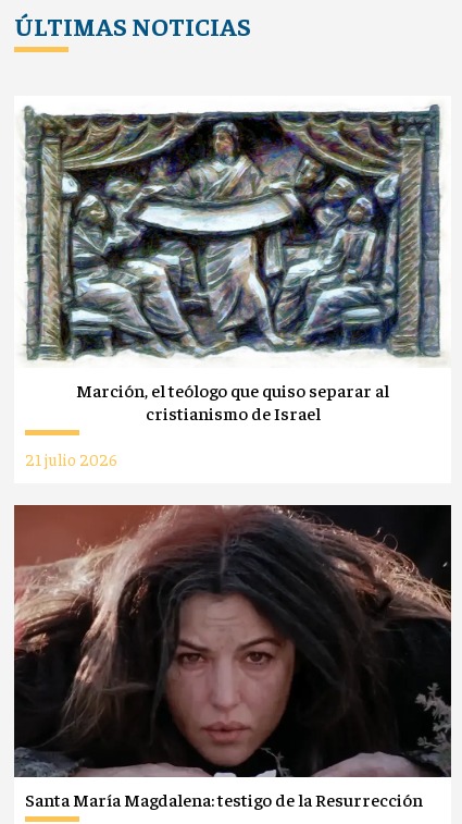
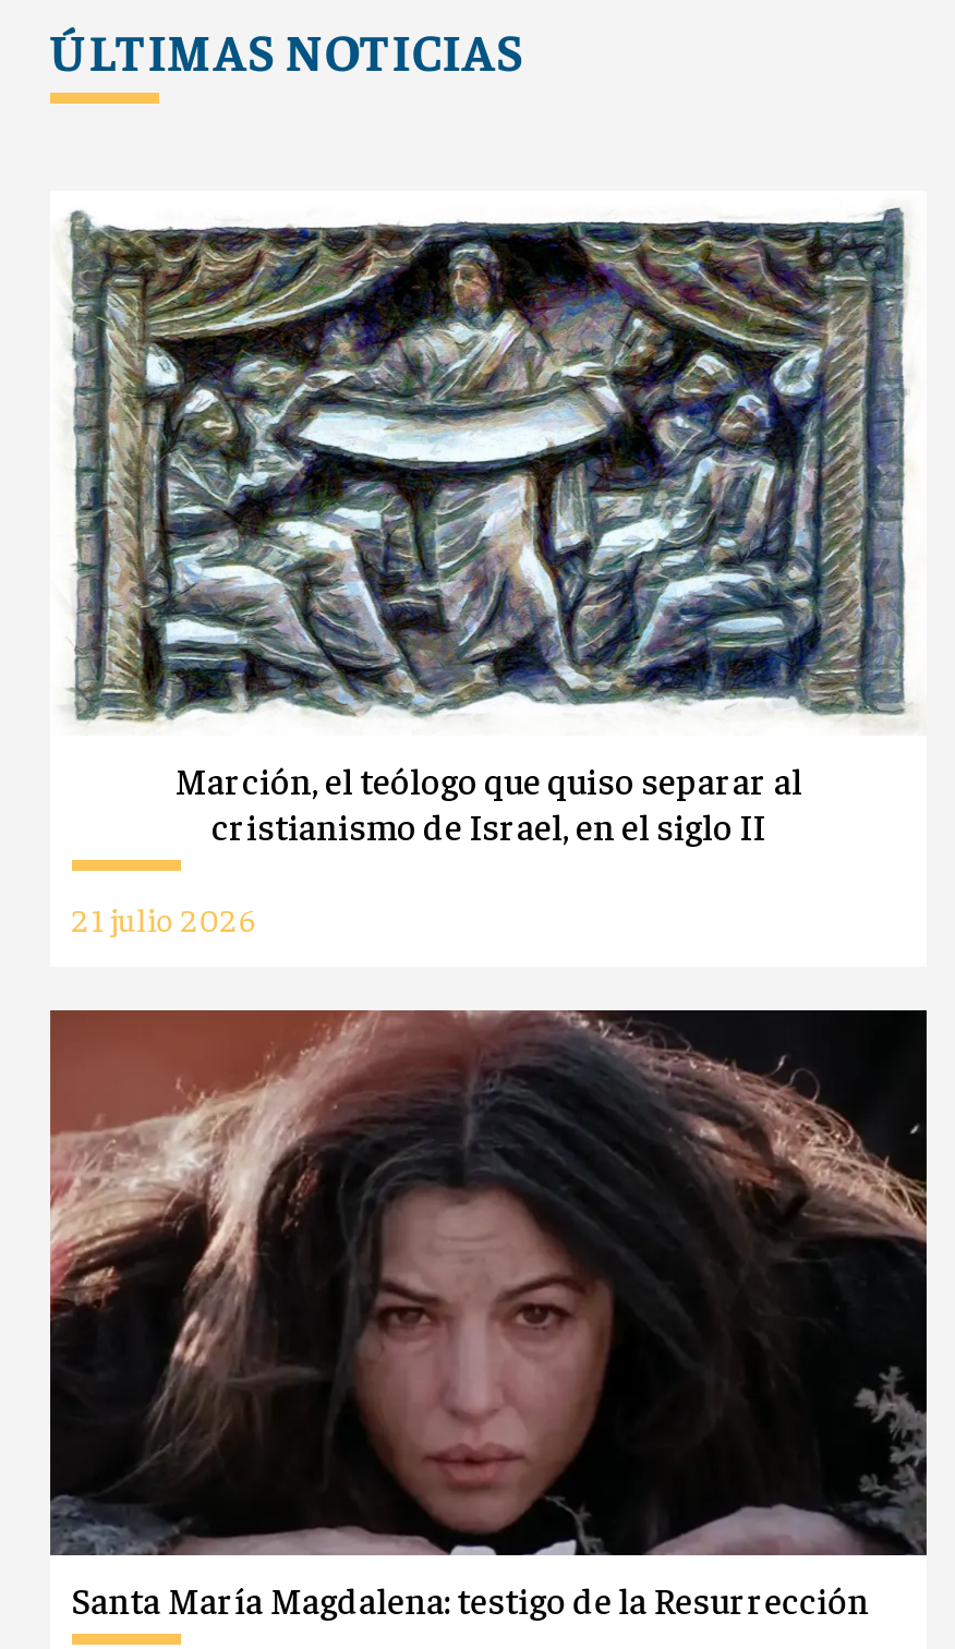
- cristianismo de Israel
+ cristianismo de Israel, en el siglo II
